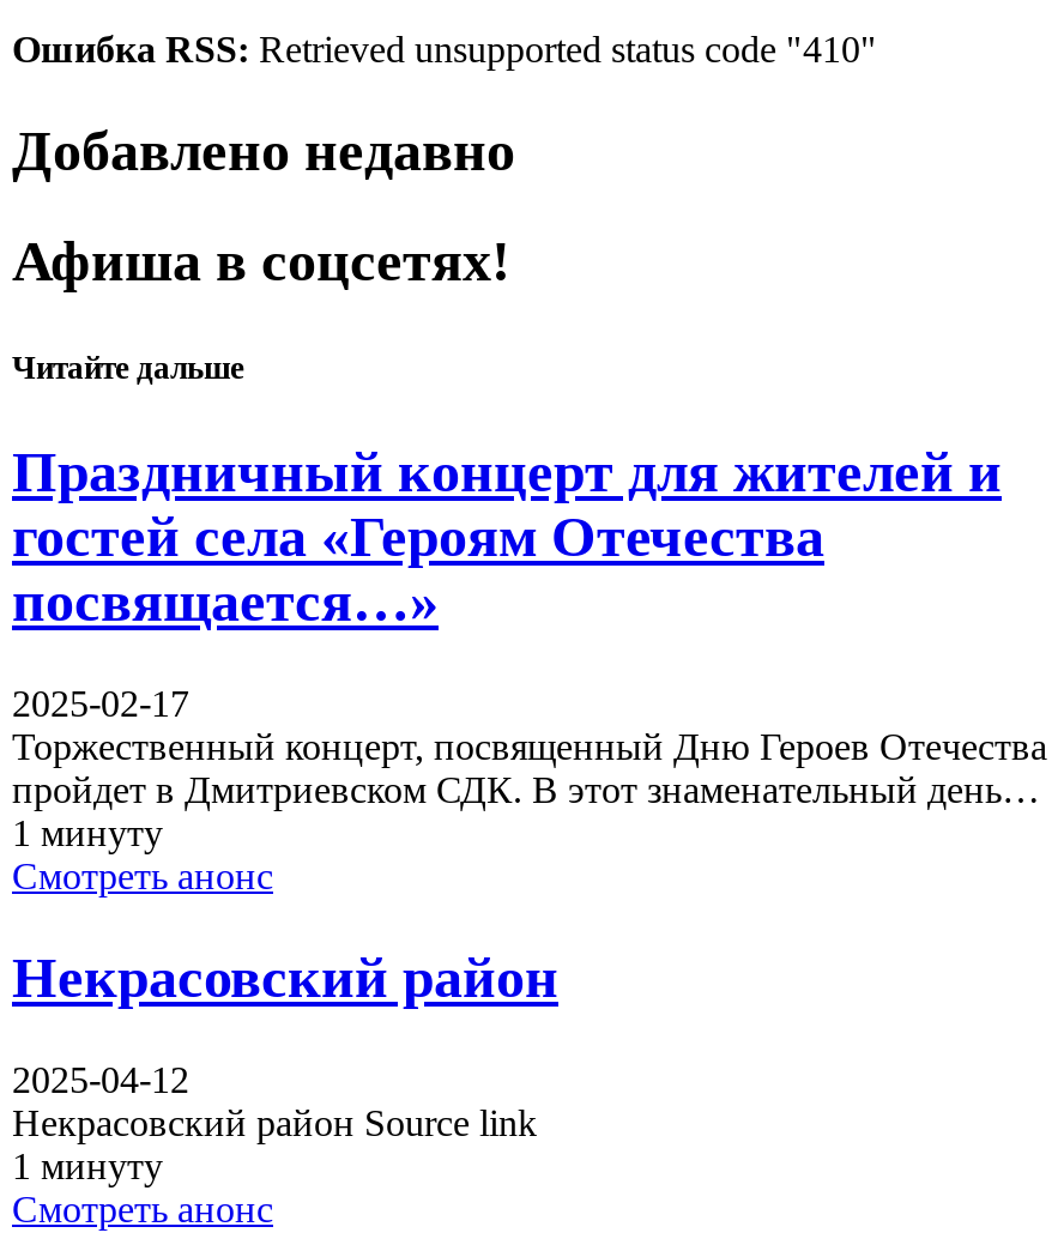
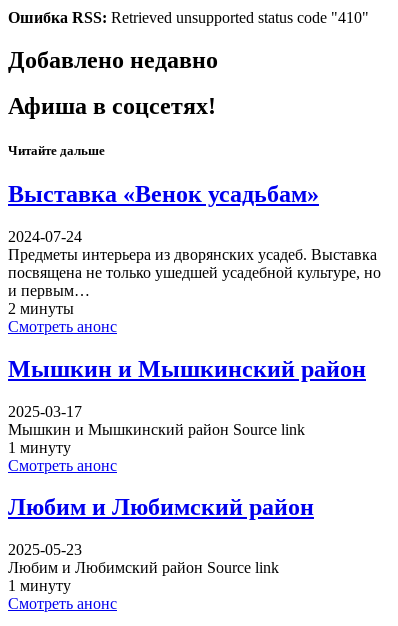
- Праздничный концерт для жителей и
- гостей села «Героям Отечества
- посвящается…»
- 2025-02-17
- Торжественный концерт, посвященный Дню Героев Отечества
- пройдет в Дмитриевском СДК. В этот знаменательный день…
+ Выставка «Венок усадьбам»
+ 2024-07-24
+ Предметы интерьера из дворянских усадеб. Выставка
+ посвящена не только ушедшей усадебной культуре, но
+ и первым…
+ 2 минуты
+ Смотреть анонс
+ Мышкин и Мышкинский район
+ 2025-03-17
+ Мышкин и Мышкинский район Source link

- Некрасовский район
+ Любим и Любимский район

- 2025-04-12
- Некрасовский район Source link
+ 2025-05-23
+ Любим и Любимский район Source link
